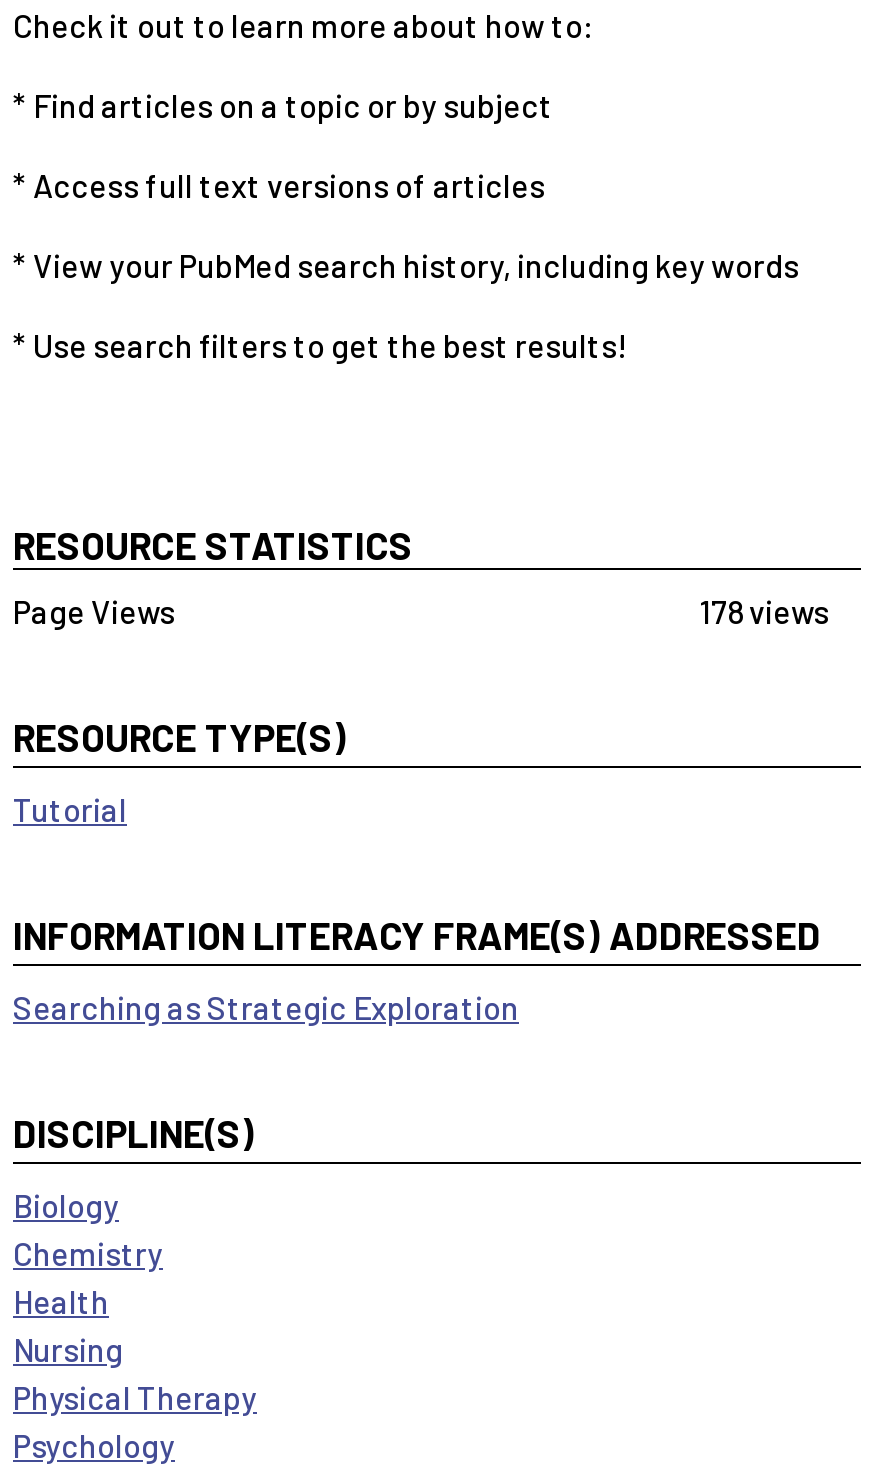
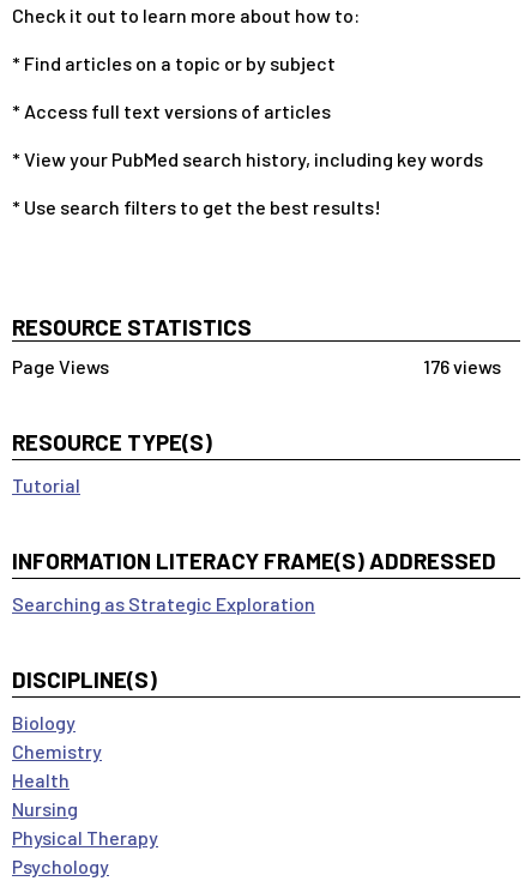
- 178 views
+ 176 views
